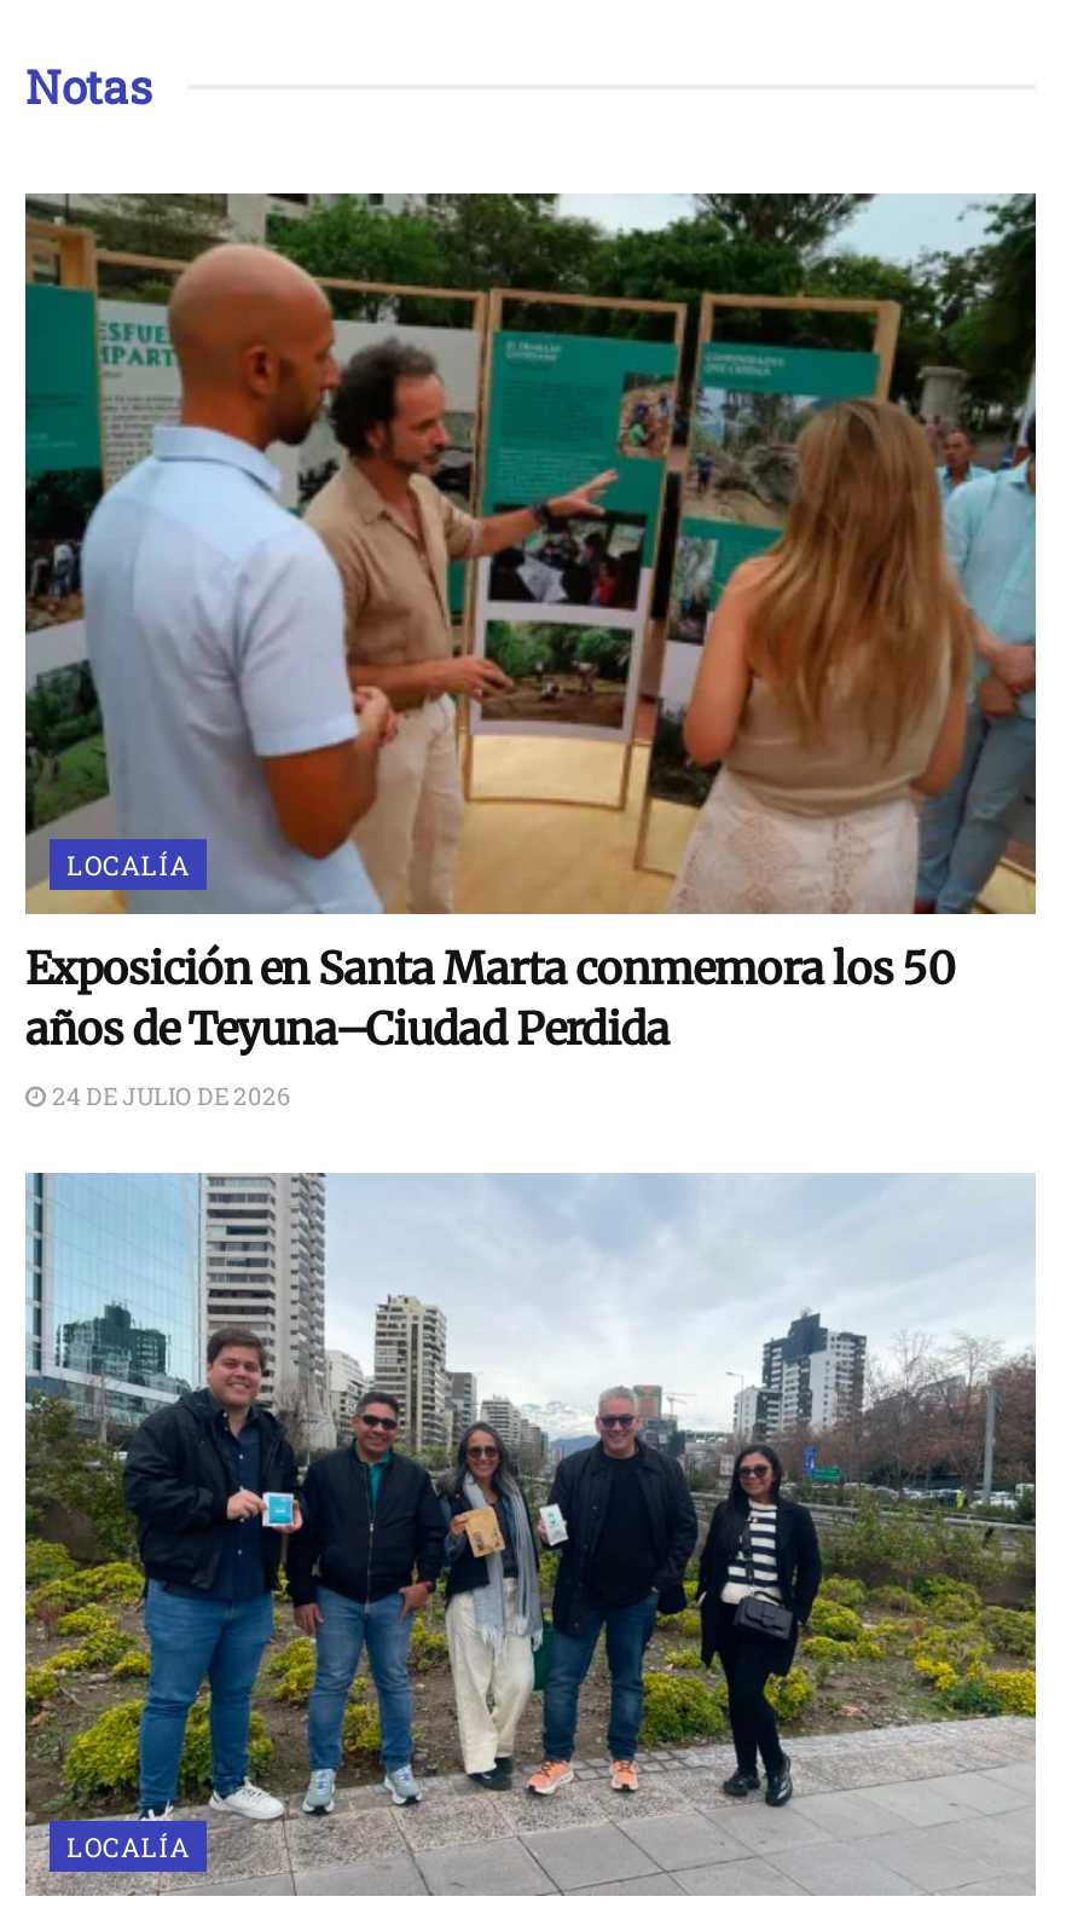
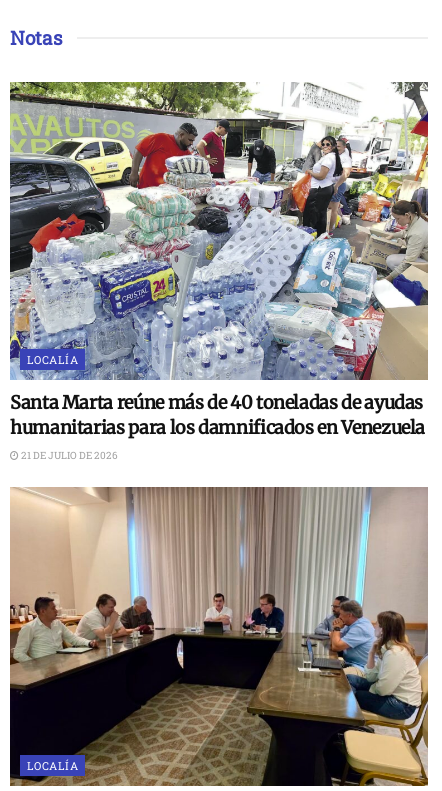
- [image]
- Exposición en Santa Marta conmemora los 50
- años de Teyuna–Ciudad Perdida
- 24 DE JULIO DE 2026
+ [image]
+ Santa Marta reúne más de 40 toneladas de ayudas
+ humanitarias para los damnificados en Venezuela
+ 21 DE JULIO DE 2026

- [image]
+ [image]
